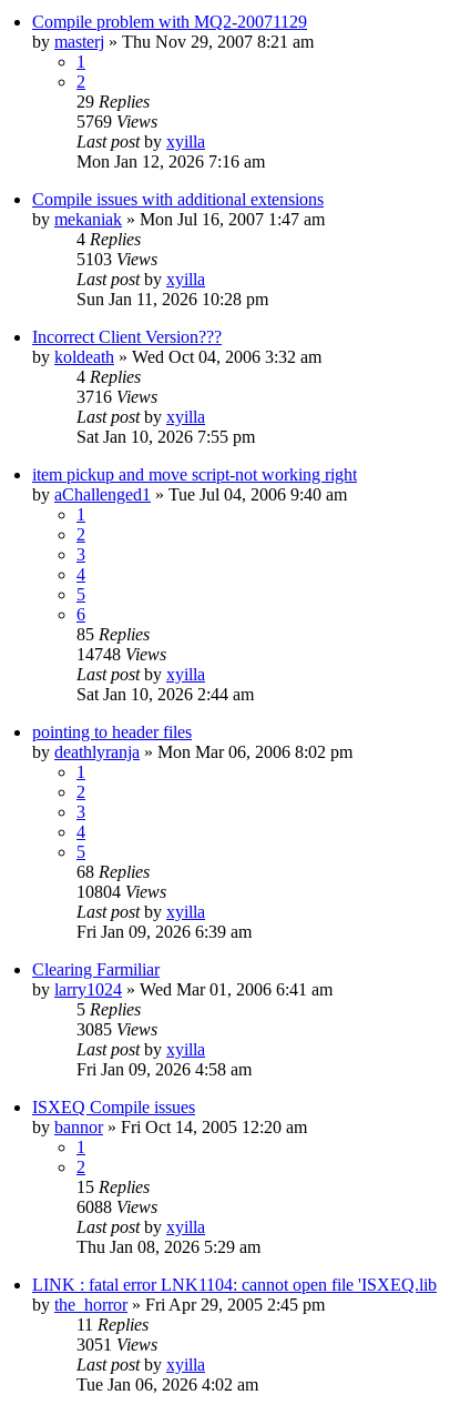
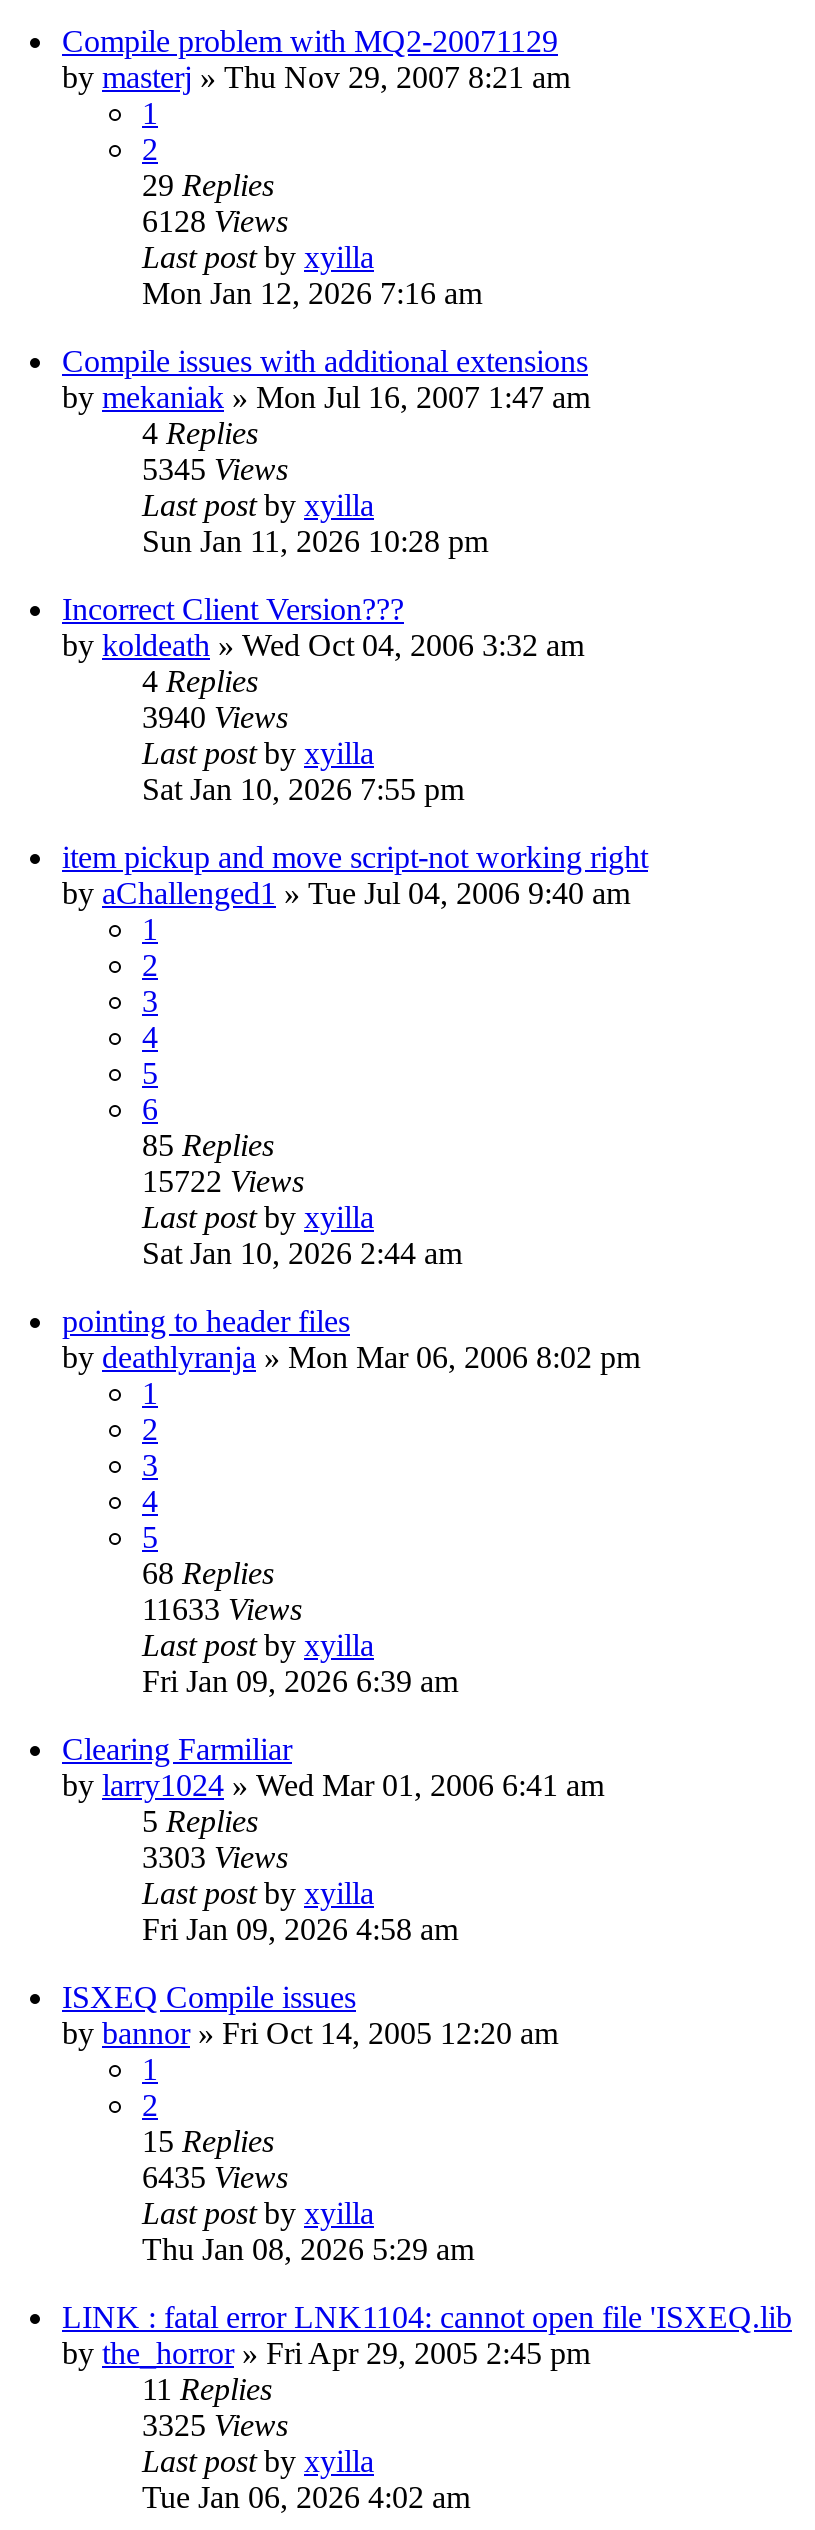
- 5769 Views
+ 6128 Views

- 5103 Views
+ 5345 Views

- 3716 Views
+ 3940 Views

- 14748 Views
+ 15722 Views

- 10804 Views
+ 11633 Views

- 3085 Views
+ 3303 Views

- 6088 Views
+ 6435 Views

- 3051 Views
+ 3325 Views
